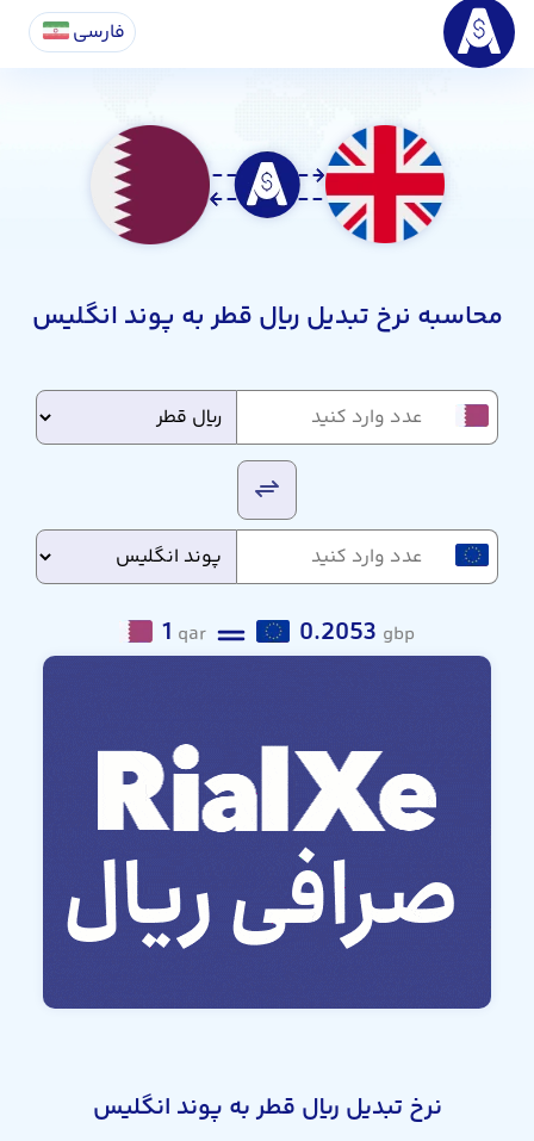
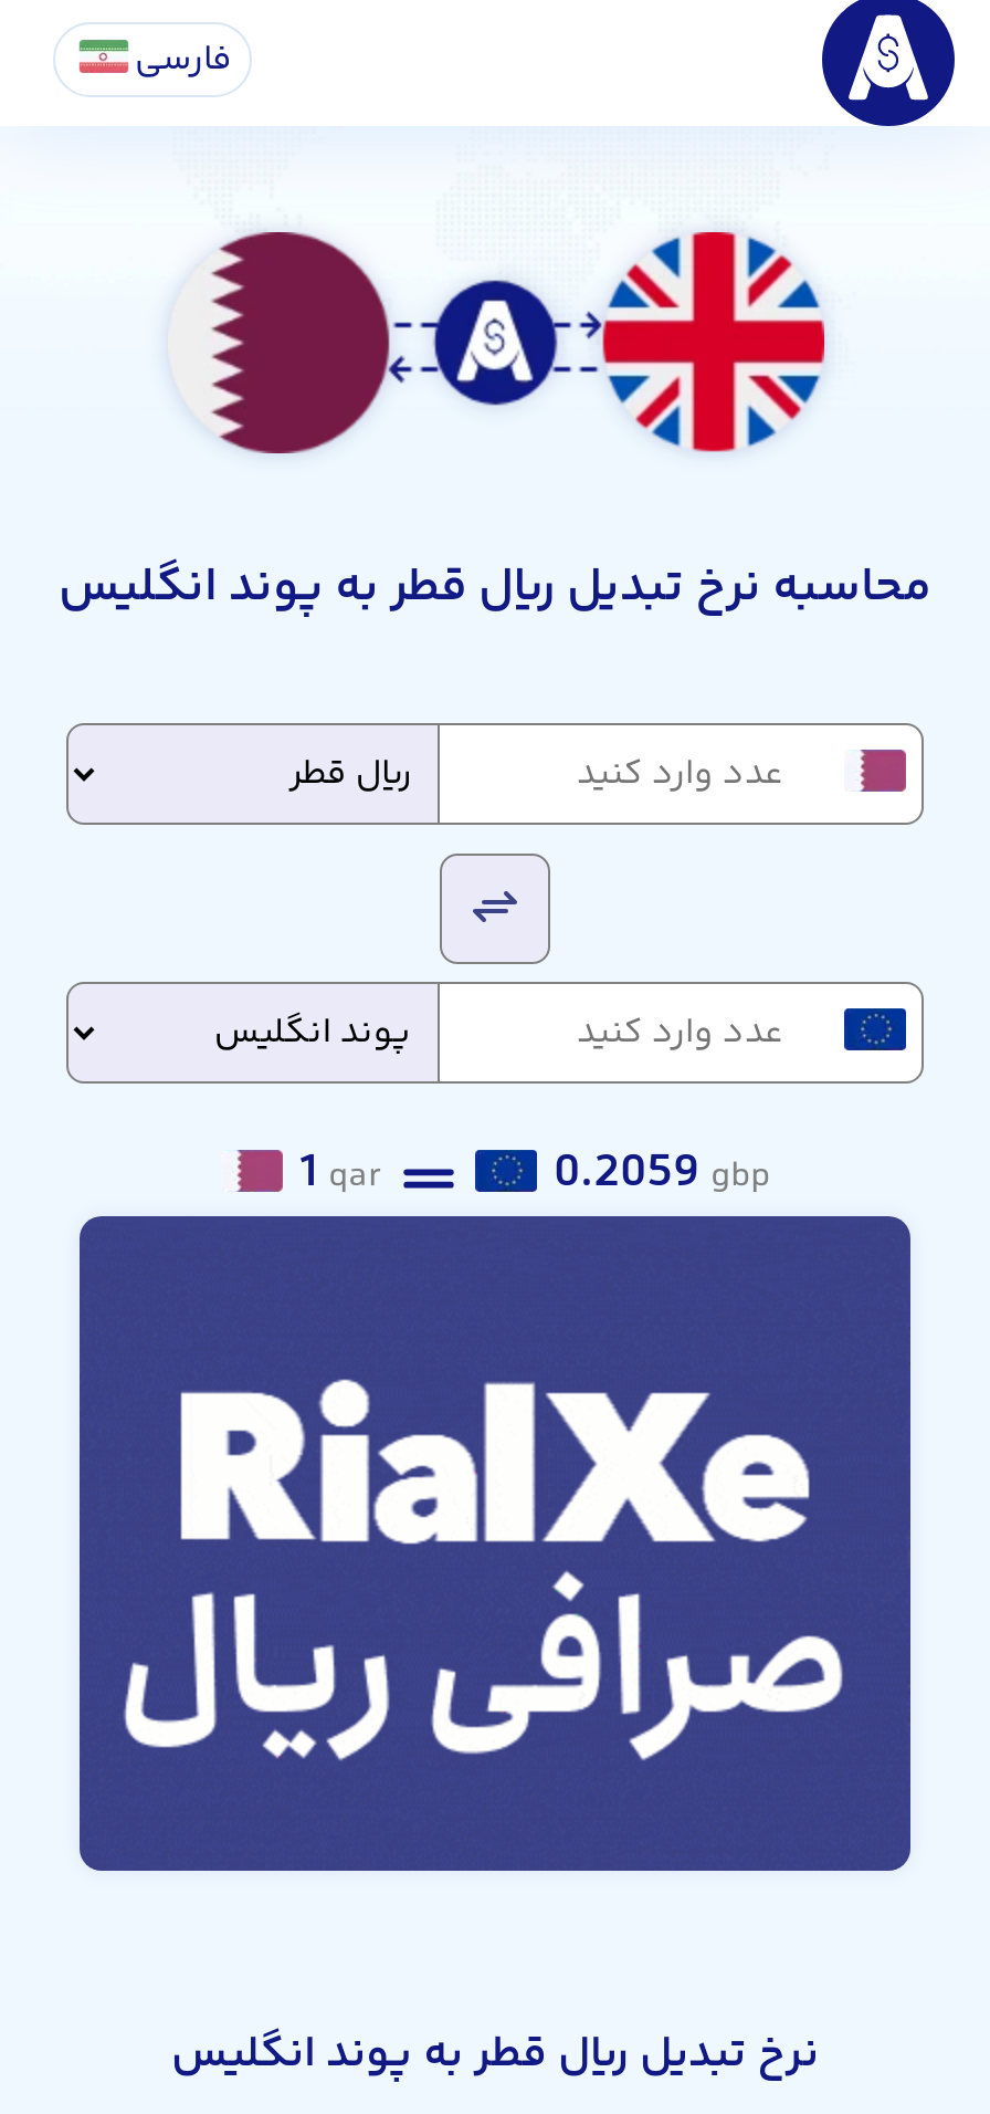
- 0.2053 gbp
+ 0.2059 gbp
